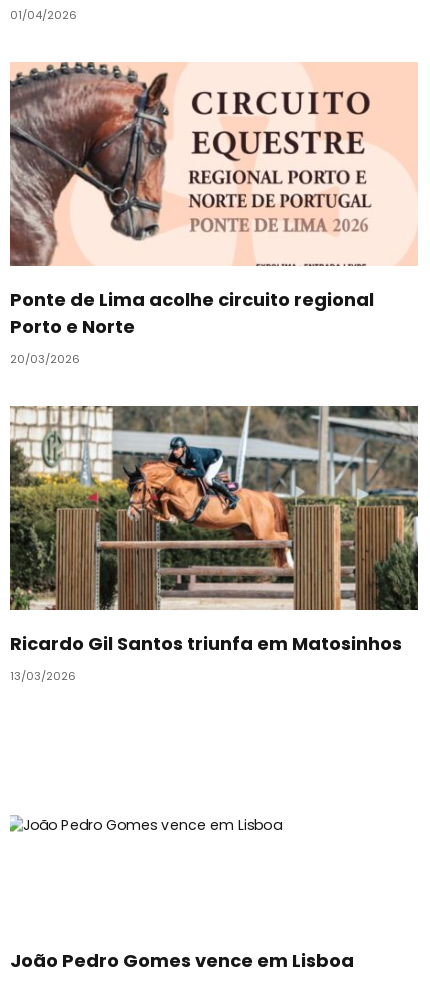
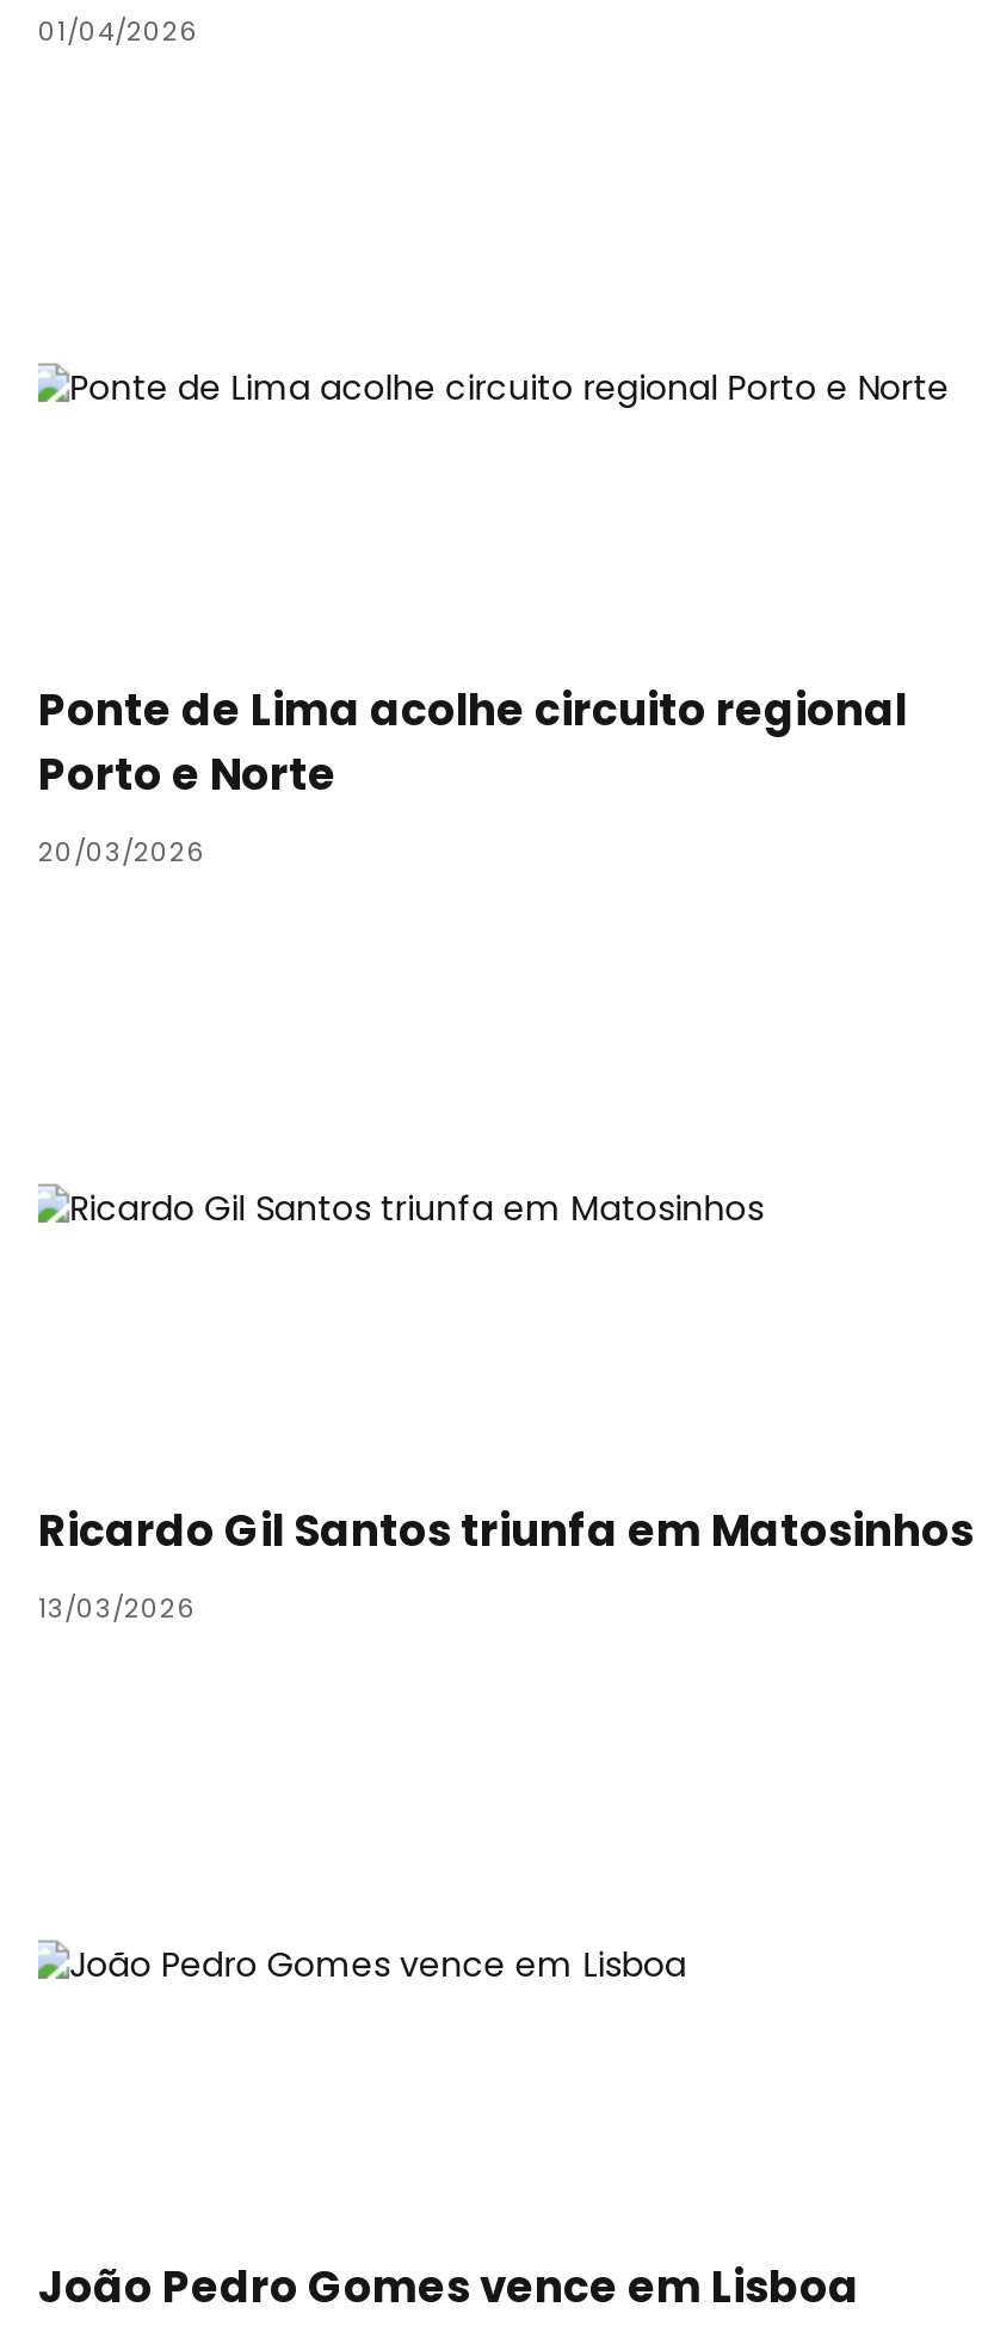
- [image]

- [image]
